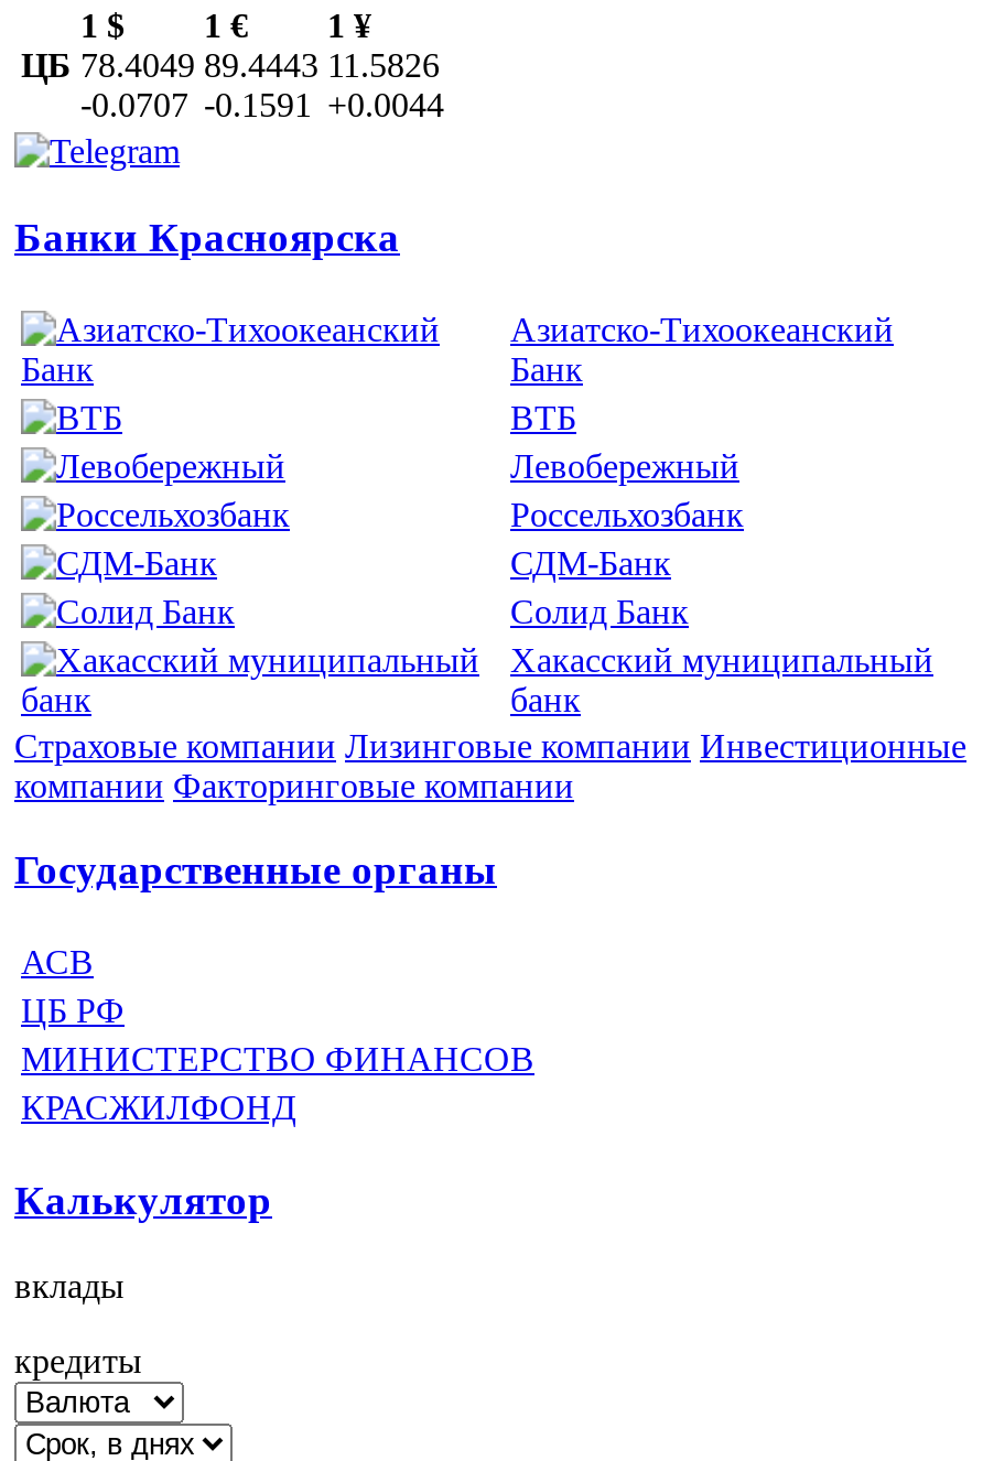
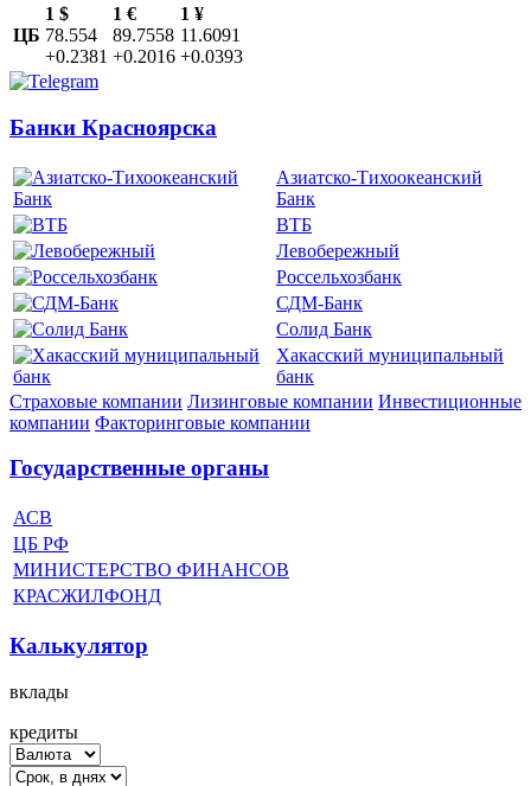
- 78.4049
+ 78.554

- 89.4443
+ 89.7558

- 11.5826
+ 11.6091

- -0.0707
+ +0.2381

- -0.1591
+ +0.2016

- +0.0044
+ +0.0393
